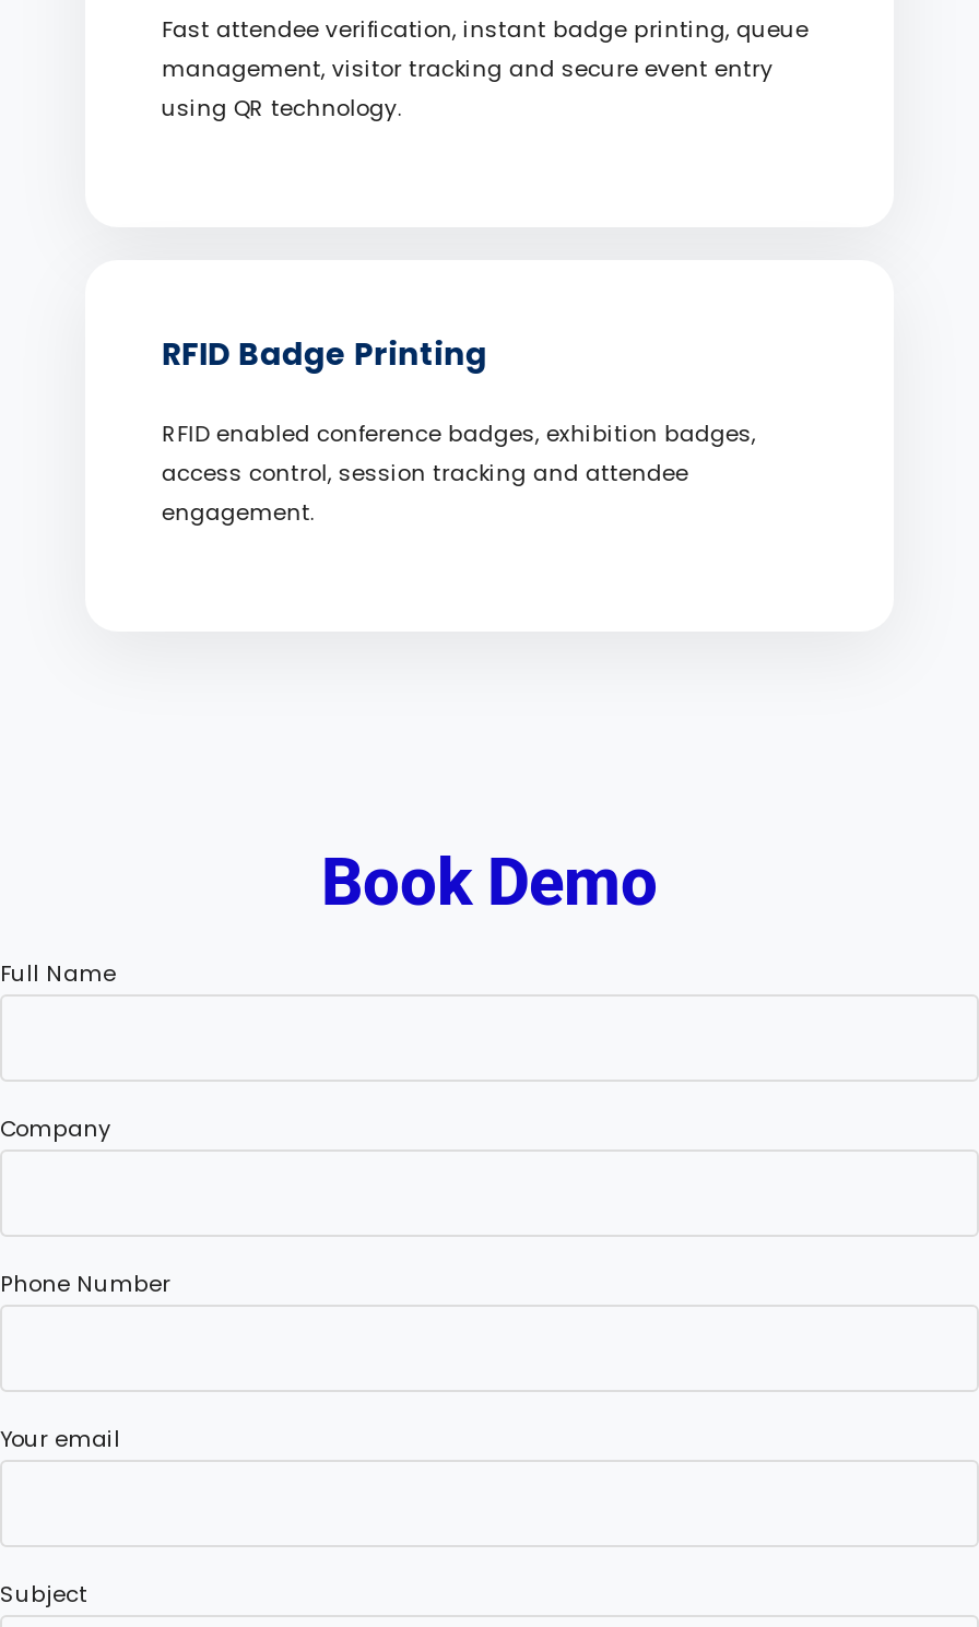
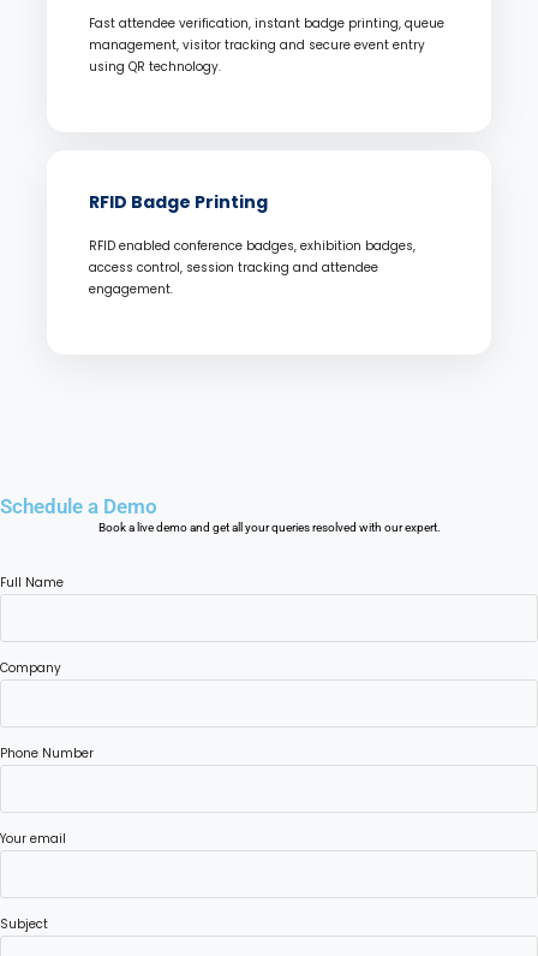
- Book Demo
+ Schedule a Demo
+ Book a live demo and get all your queries resolved with our expert.
